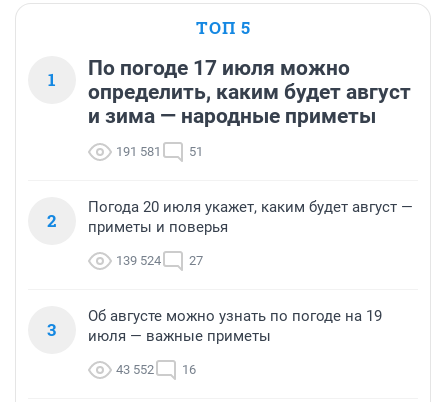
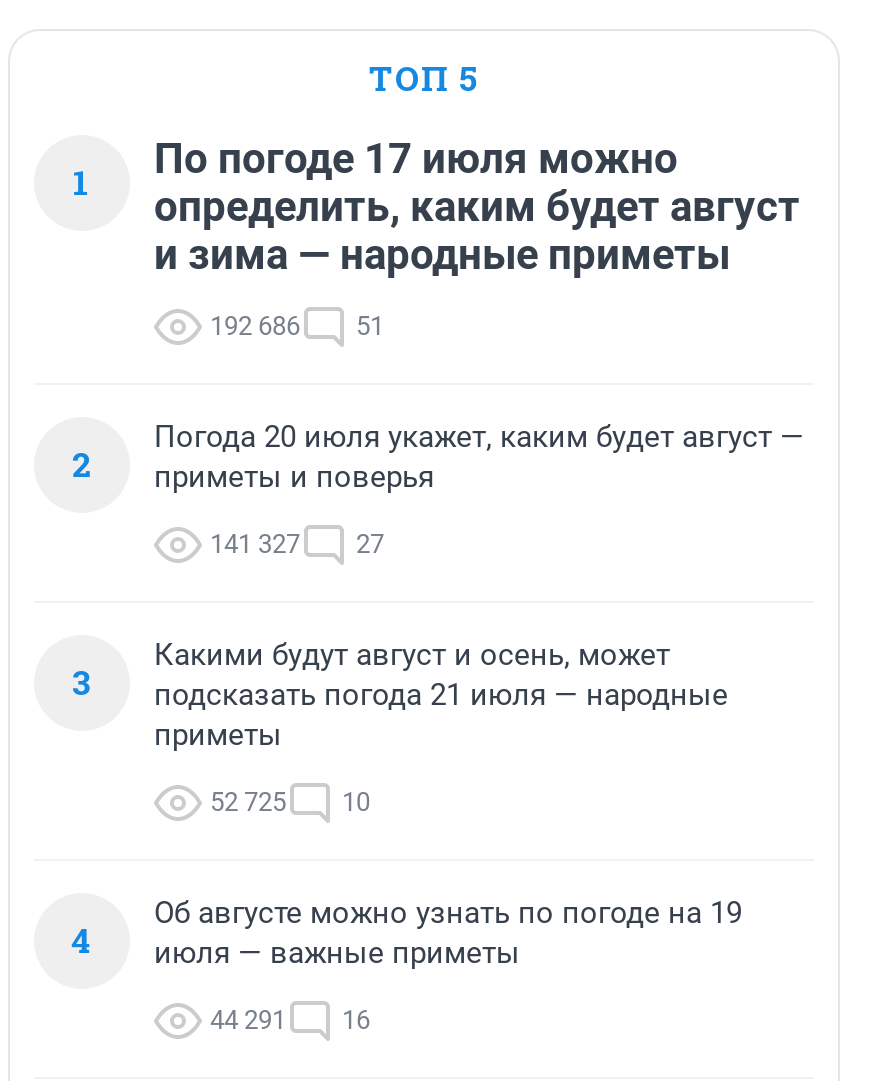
- 191 581 51
+ 192 686 51

- 139 524 27
+ 141 327 27

+ Какими будут август и осень, может
+ подсказать погода 21 июля — народные
+ приметы
+ 52 725
+ 10
+ 4

- 43 552 16
+ 44 291 16
